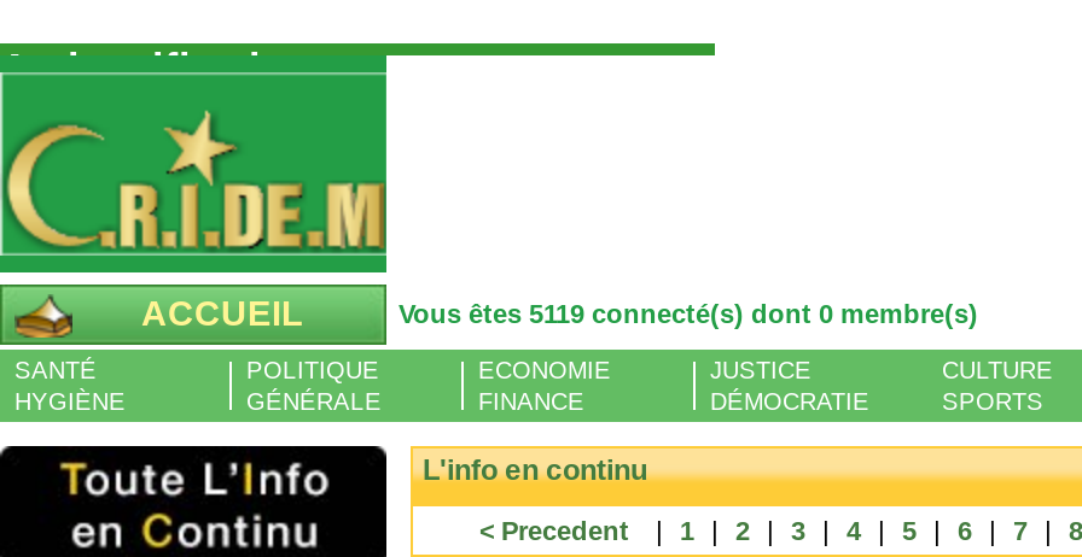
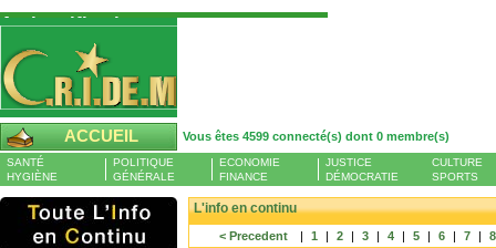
- Vous êtes 5119 connecté(s) dont 0 membre(s)
+ Vous êtes 4599 connecté(s) dont 0 membre(s)
